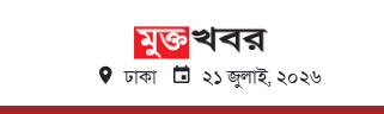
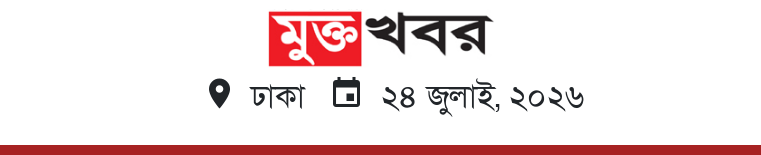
- ঢাকা ২১ জুলাই, ২০২৬
+ ঢাকা ২৪ জুলাই, ২০২৬
